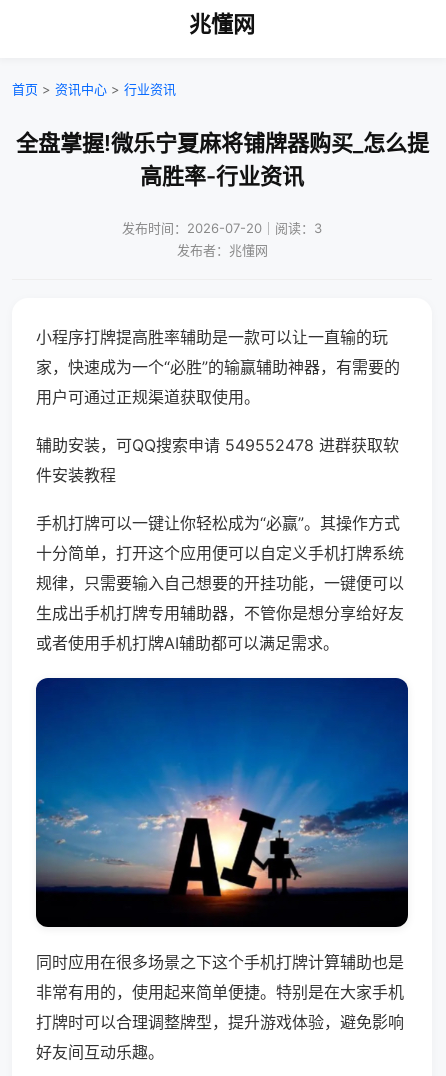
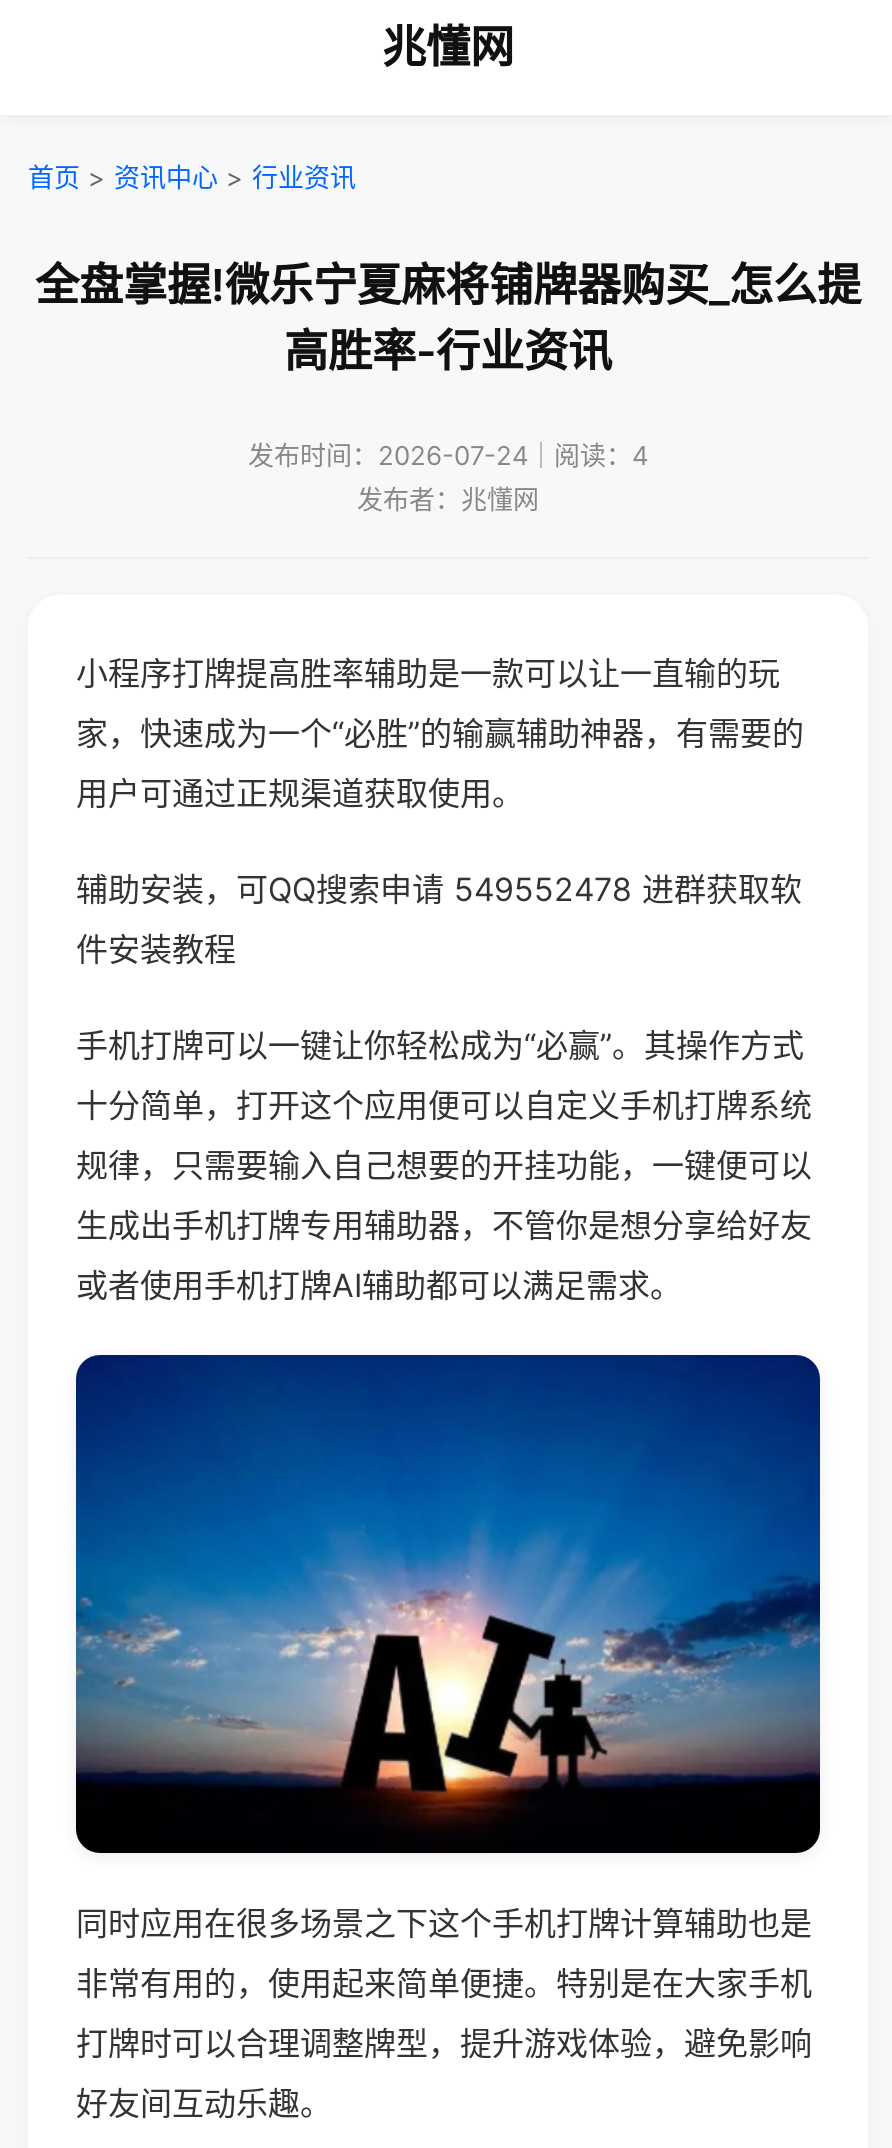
- 发布时间：2026-07-20｜阅读：3
+ 发布时间：2026-07-24｜阅读：4
